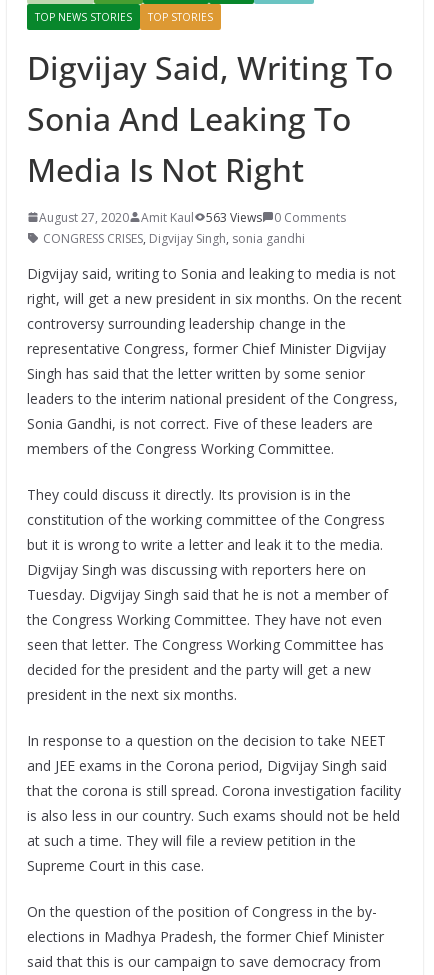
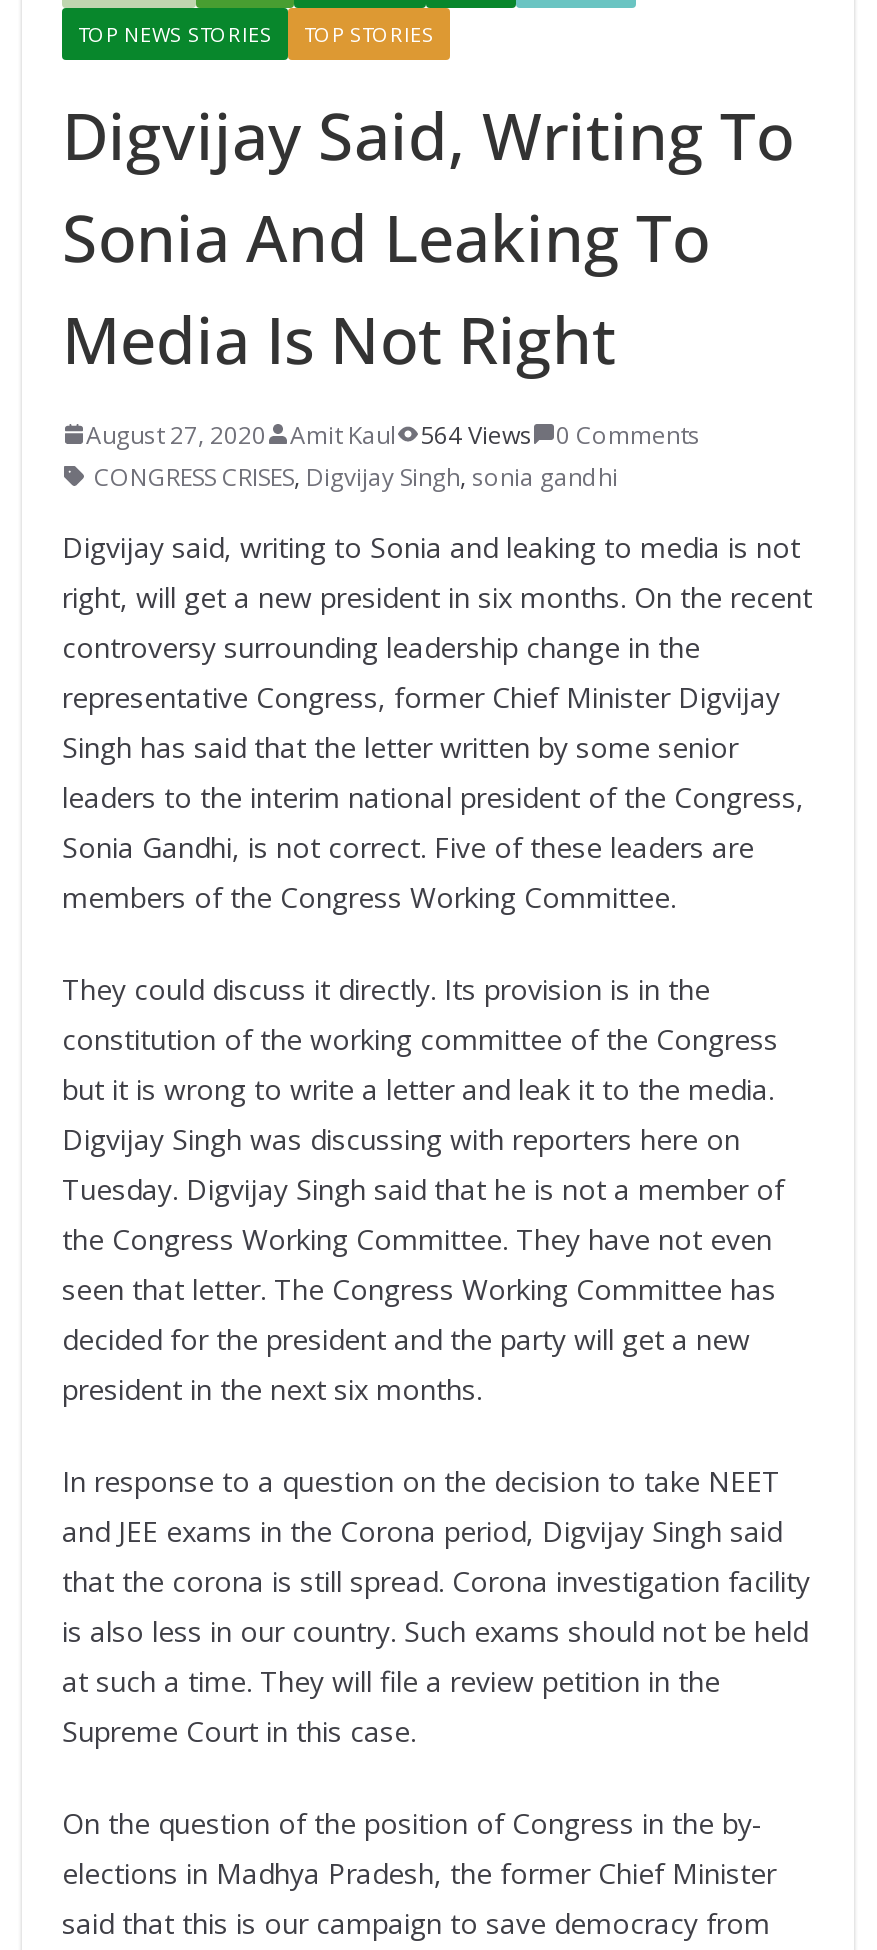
- August 27, 2020 Amit Kaul 563 Views 0 Comments
+ August 27, 2020 Amit Kaul 564 Views 0 Comments
